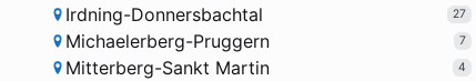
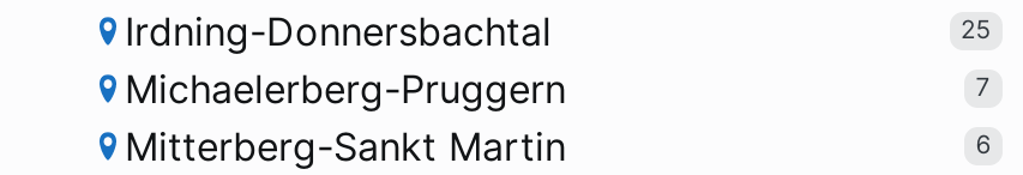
- 27
+ 25

- 4
+ 6
